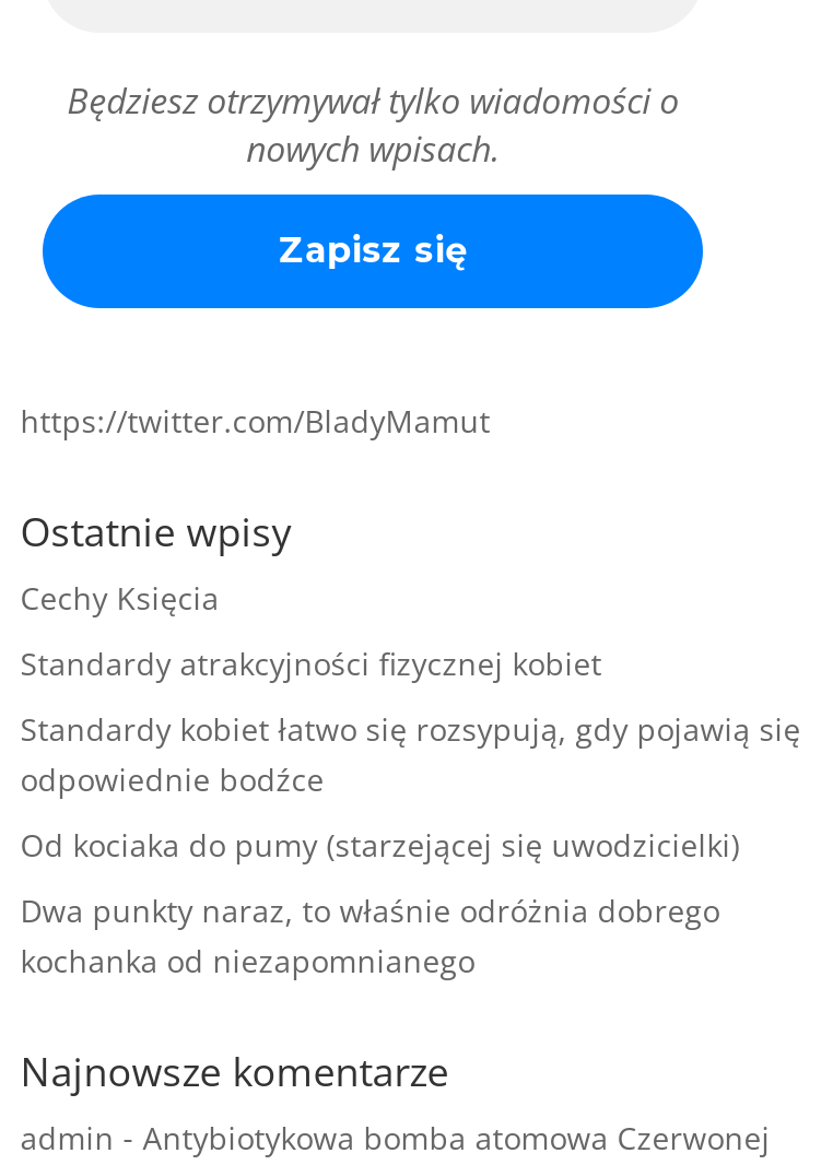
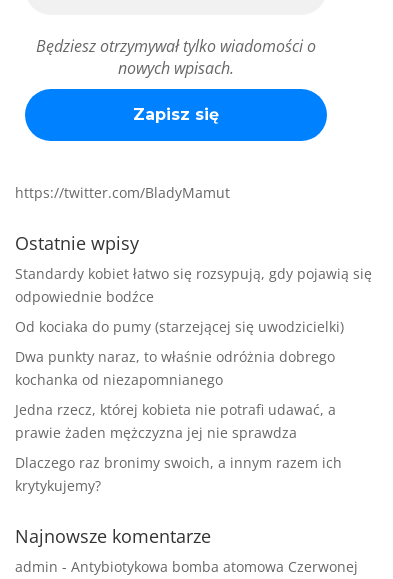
- Cechy Księcia
- Standardy atrakcyjności fizycznej kobiet

moved up: Standardy kobiet łatwo się rozsypują, gdy pojawią się | odpowiednie bodźce | Od kociaka do pumy (starzejącej się uwodzicielki) | Dwa punkty naraz, to właśnie odróżnia dobrego | kochanka od niezapomnianego

+ Jedna rzecz, której kobieta nie potrafi udawać, a
+ prawie żaden mężczyzna jej nie sprawdza
+ Dlaczego raz bronimy swoich, a innym razem ich
+ krytykujemy?
